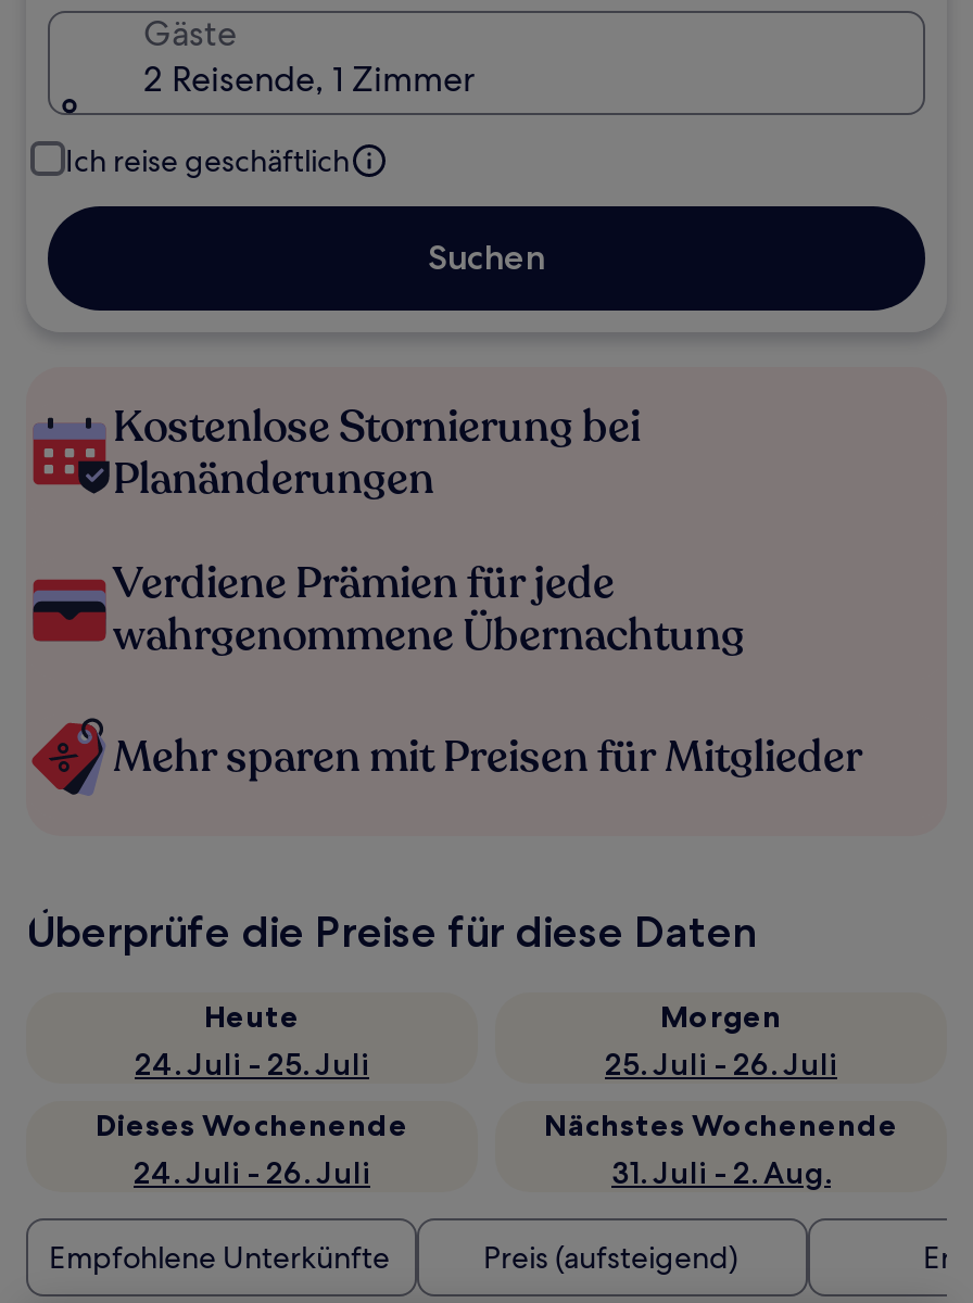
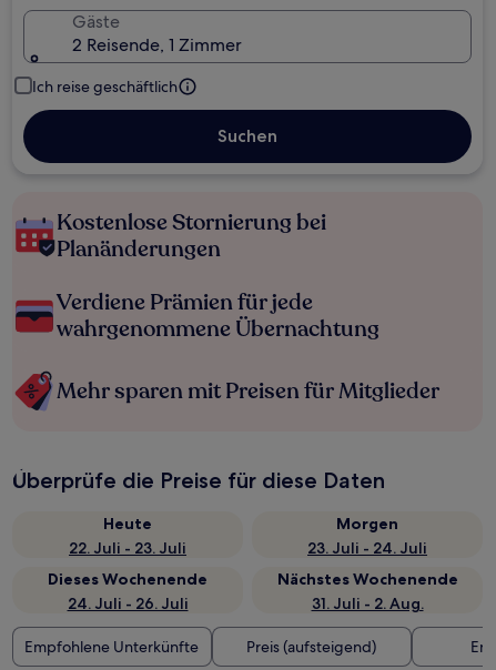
- 24. Juli - 25. Juli
+ 22. Juli - 23. Juli

- 25. Juli - 26. Juli
+ 23. Juli - 24. Juli
